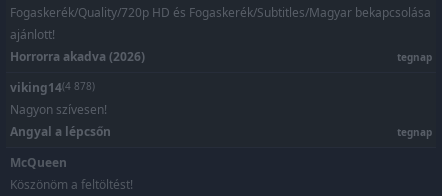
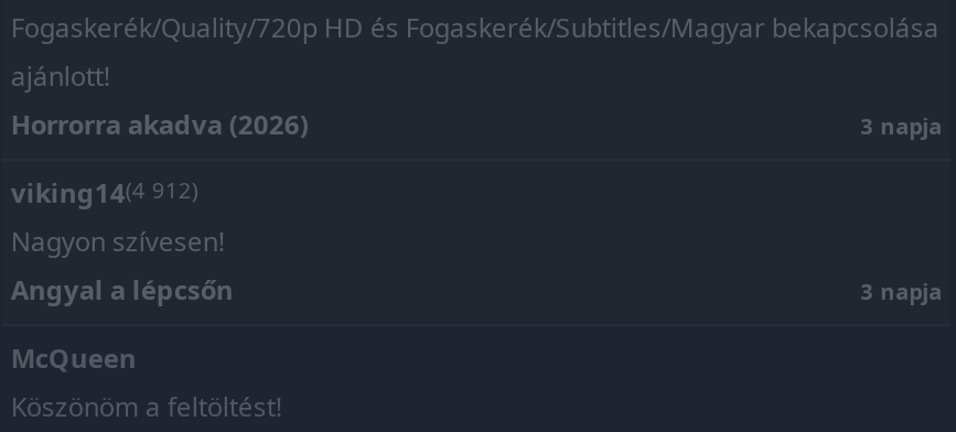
- tegnap
+ 3 napja

- viking14(4 878)
+ viking14(4 912)

- tegnap
+ 3 napja
